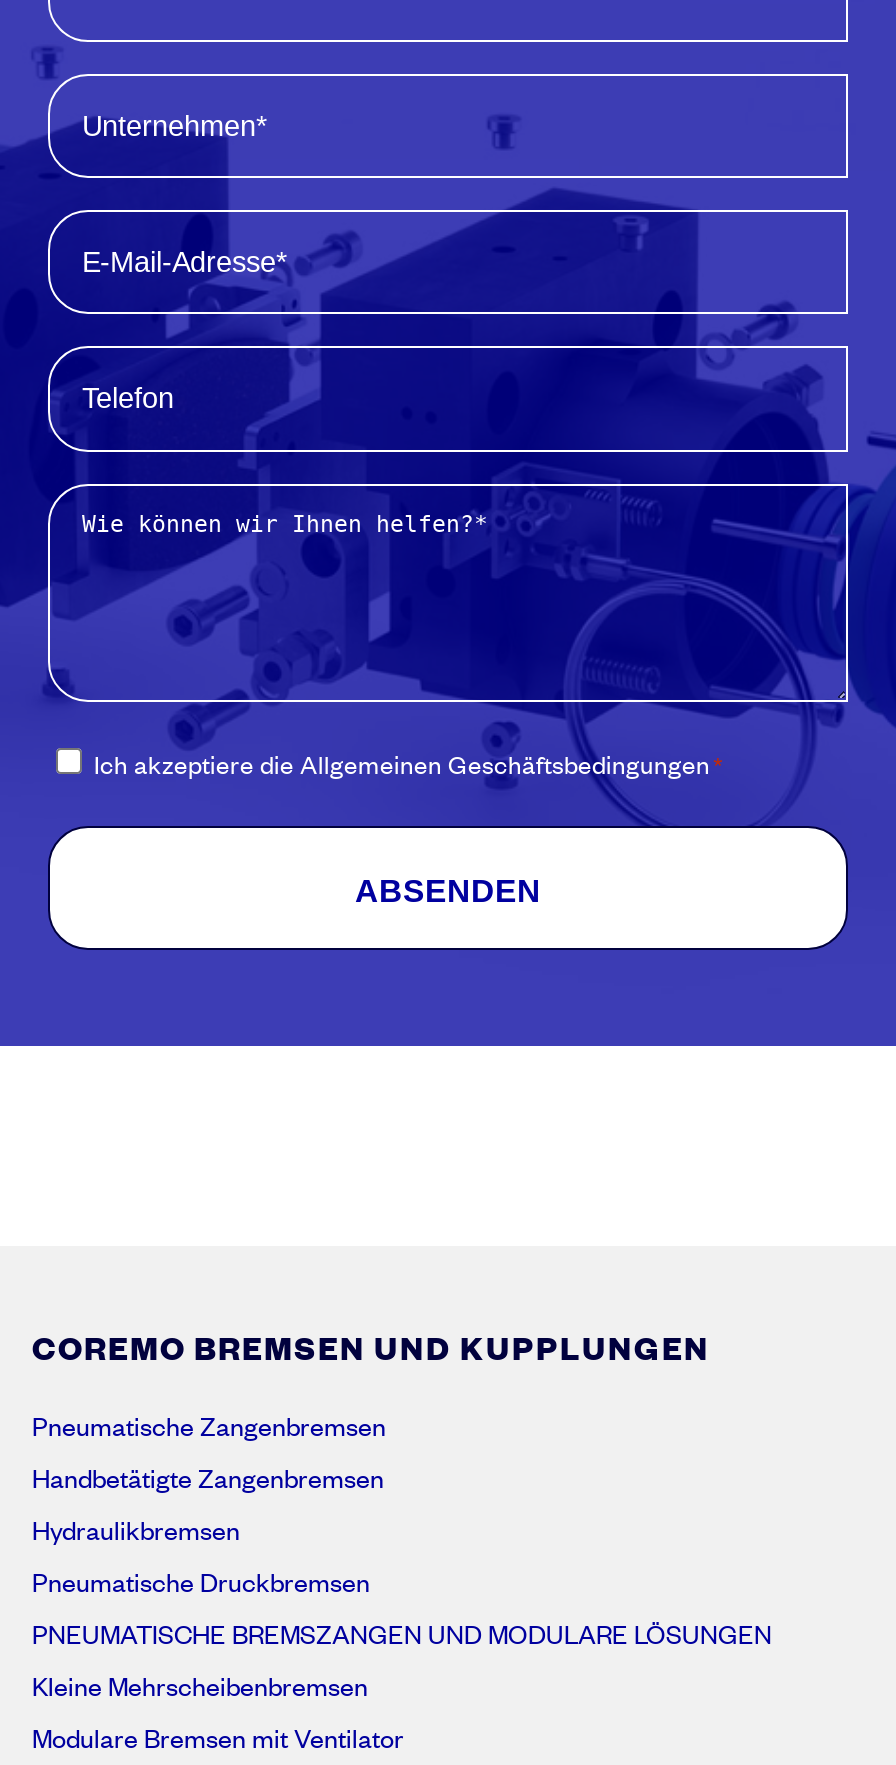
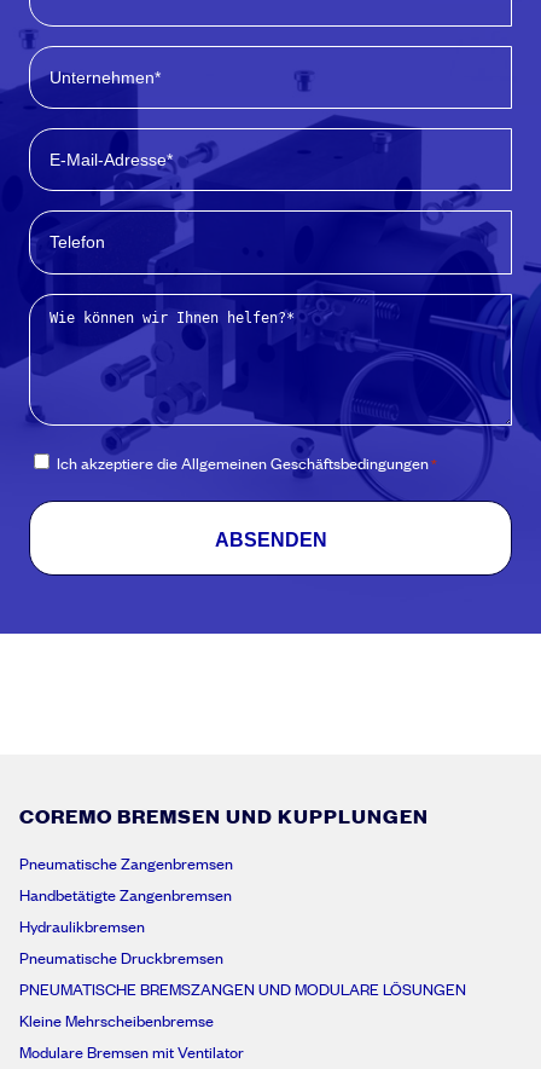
- Kleine Mehrscheibenbremsen
+ Kleine Mehrscheibenbremse
